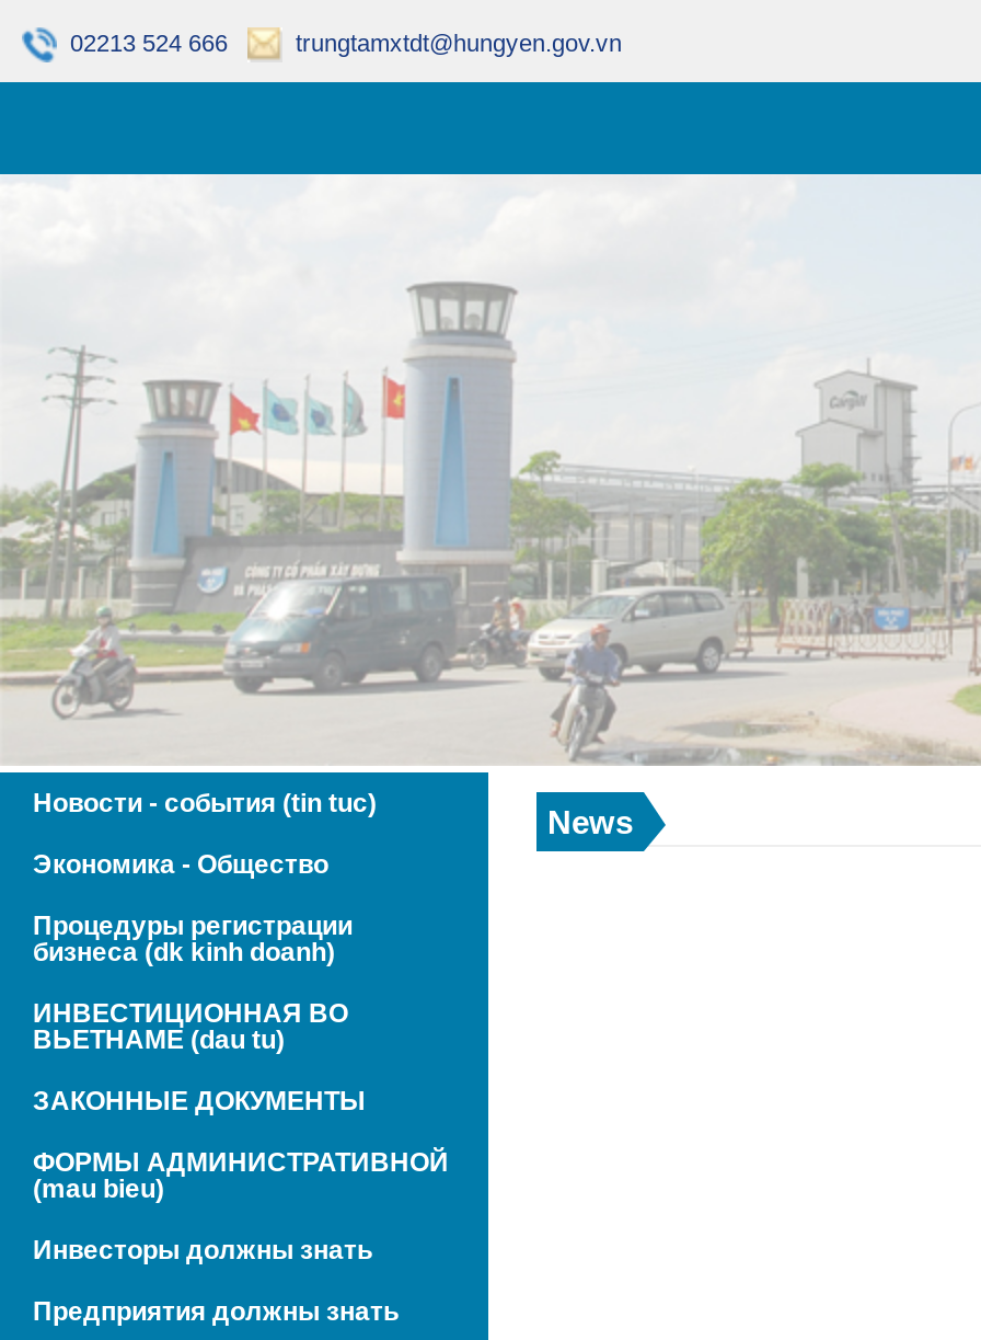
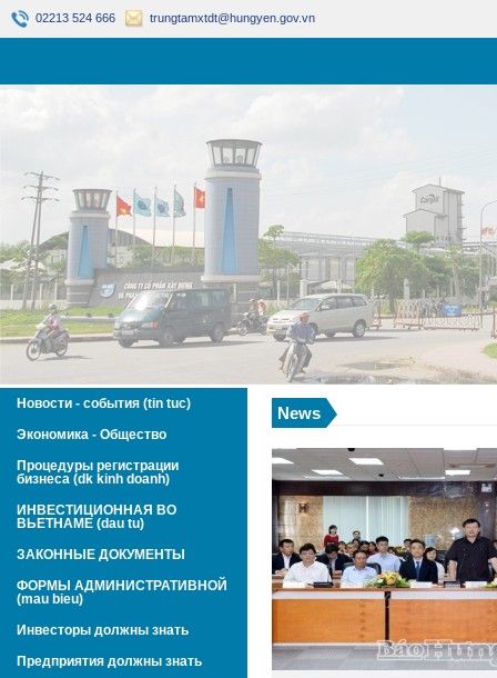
+ [image]
